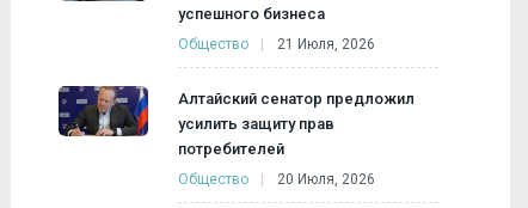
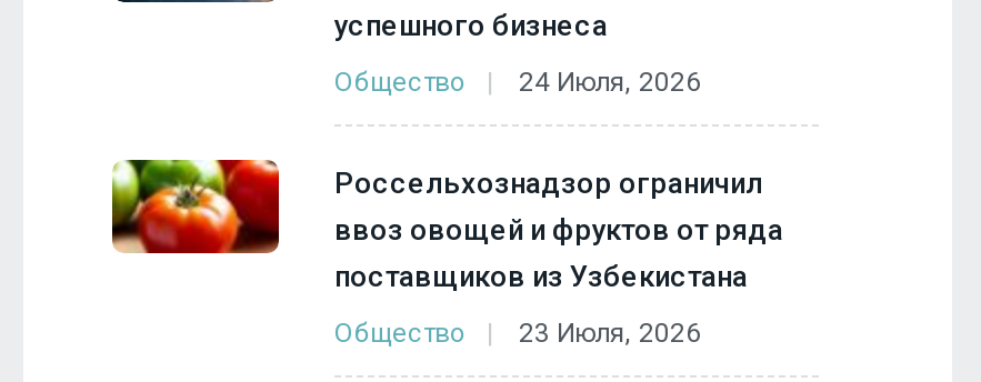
- Общество 21 Июля, 2026
+ Общество 24 Июля, 2026

- [image]
- Алтайский сенатор предложил
- усилить защиту прав
- потребителей
+ [image]
+ Россельхознадзор ограничил
+ ввоз овощей и фруктов от ряда
+ поставщиков из Узбекистана

- Общество 20 Июля, 2026
+ Общество 23 Июля, 2026
